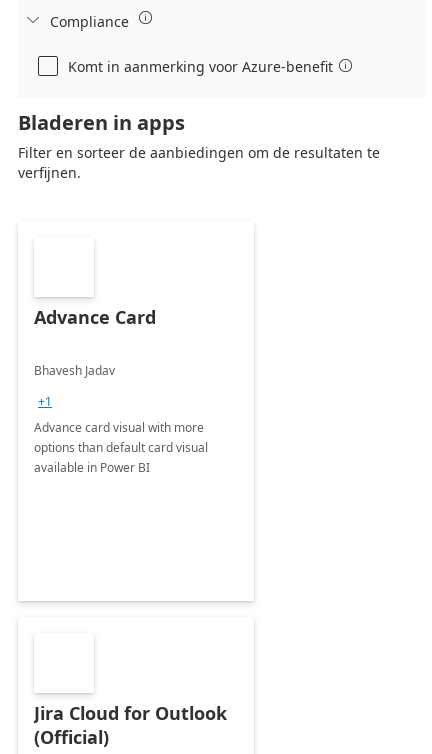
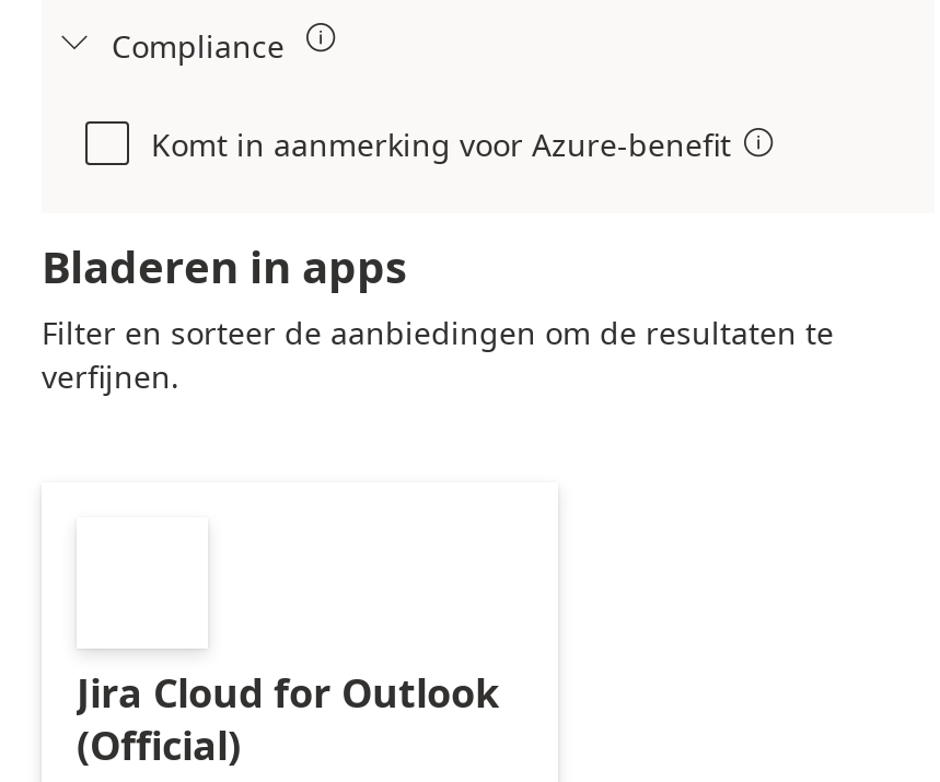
- Advance Card
- Bhavesh Jadav
- +1
- Advance card visual with more
- options than default card visual
- available in Power BI
